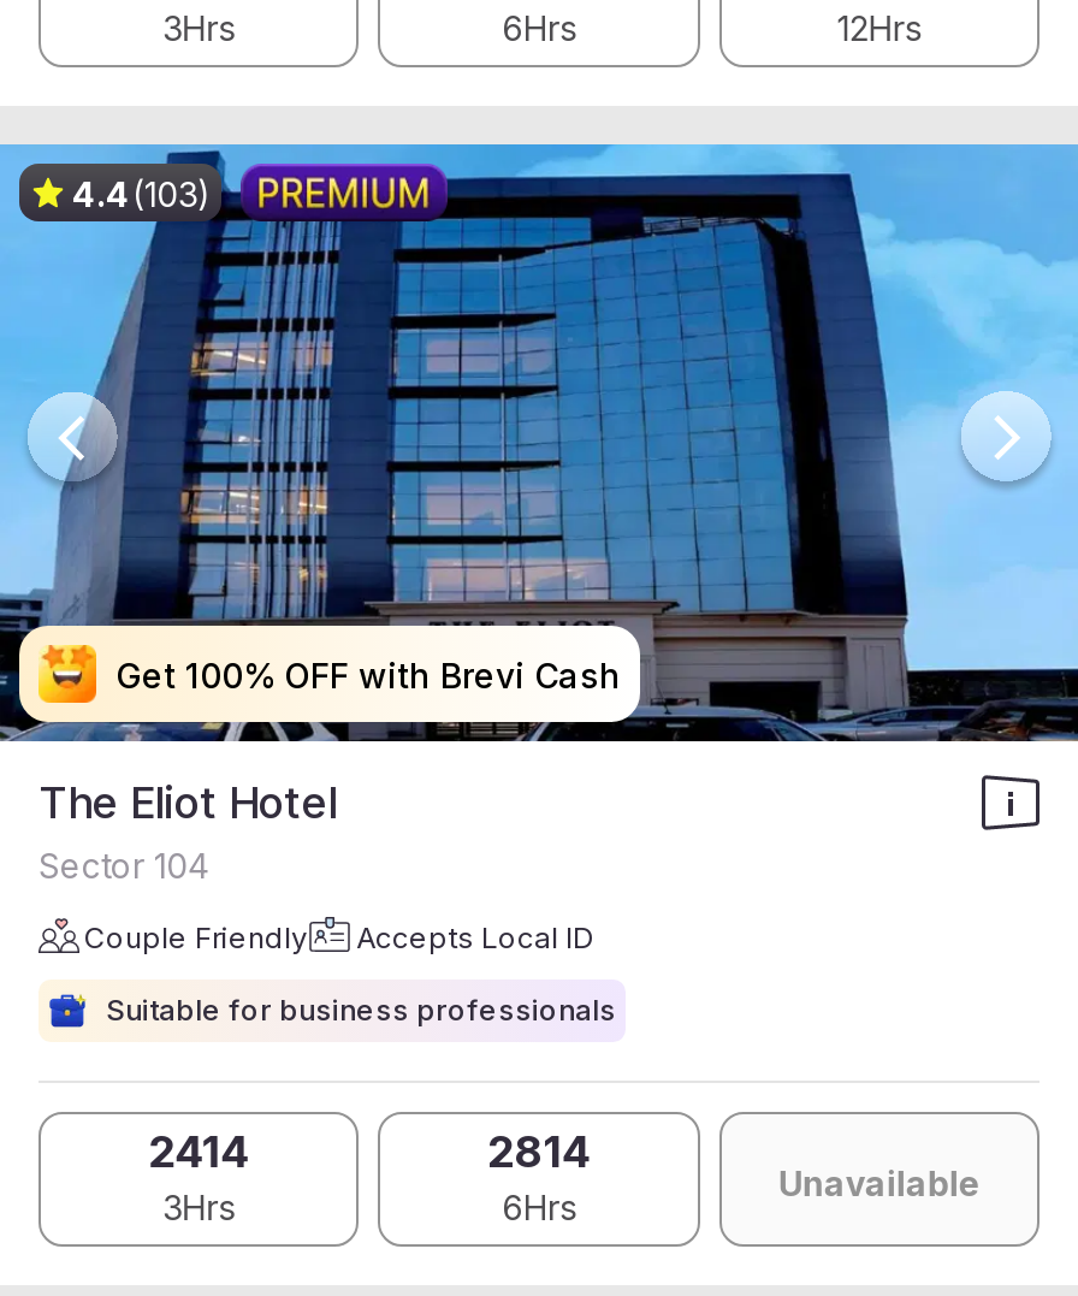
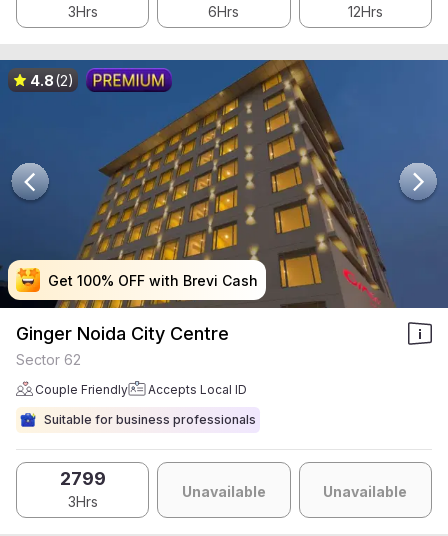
- [image]
- 4.4 (103)
+ [image]
+ 4.8 (2)

- The Eliot Hotel
- Sector 104
+ Ginger Noida City Centre
+ Sector 62

- 2414
+ 2799

- 2814
- 6Hrs
+ Unavailable
